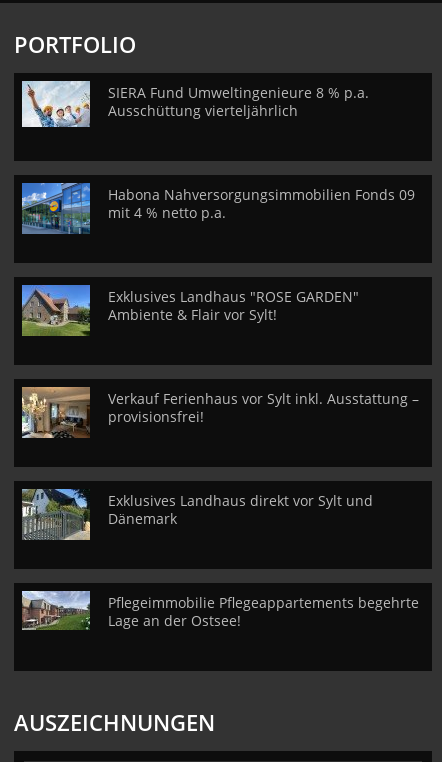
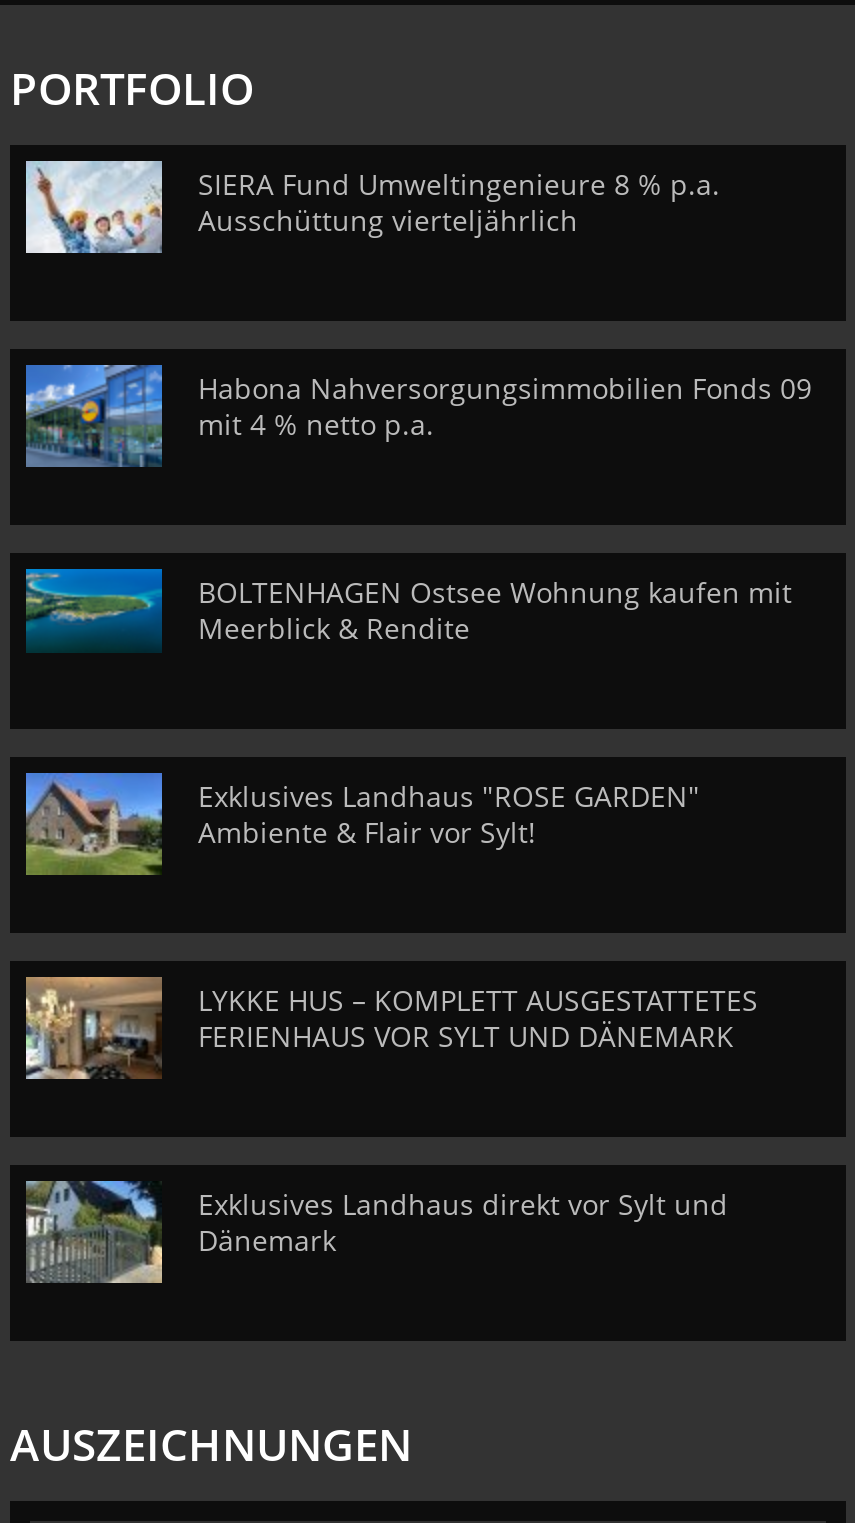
+ [image]
+ BOLTENHAGEN Ostsee Wohnung kaufen mit
+ Meerblick & Rendite

moved down: [image] | Exklusives Landhaus "ROSE GARDEN" | Ambiente & Flair vor Sylt!

moved down: [image]

- Verkauf Ferienhaus vor Sylt inkl. Ausstattung –
- provisionsfrei!
+ LYKKE HUS – KOMPLETT AUSGESTATTETES
+ FERIENHAUS VOR SYLT UND DÄNEMARK

moved down: [image] | Exklusives Landhaus direkt vor Sylt und | Dänemark

- [image]
- Pflegeimmobilie Pflegeappartements begehrte
- Lage an der Ostsee!
